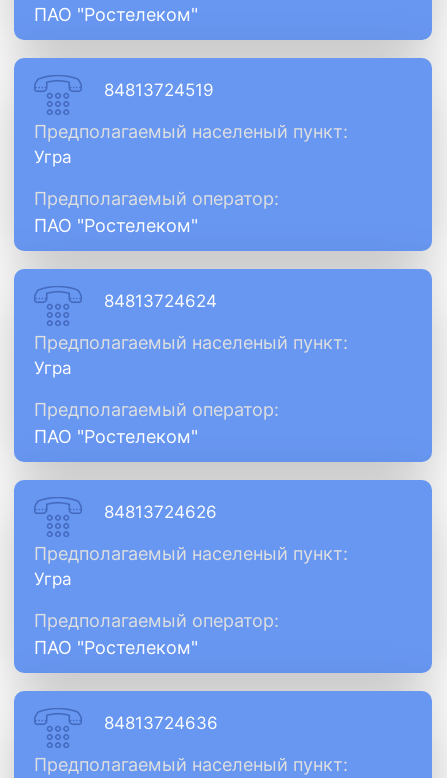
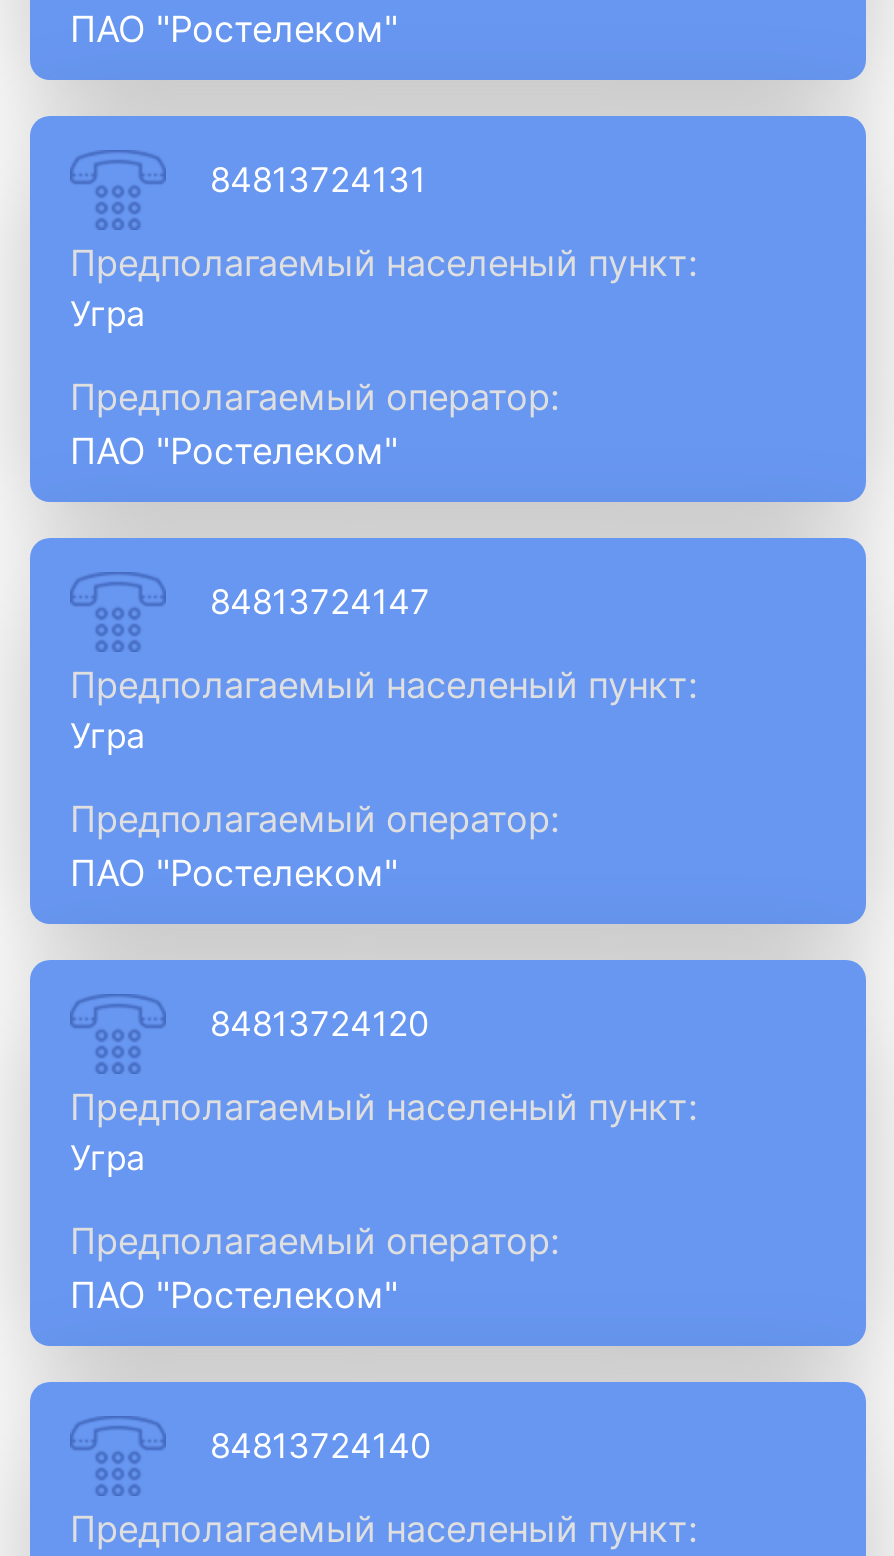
- 84813724519
+ 84813724131

- 84813724624
+ 84813724147

- 84813724626
+ 84813724120

- 84813724636
+ 84813724140
